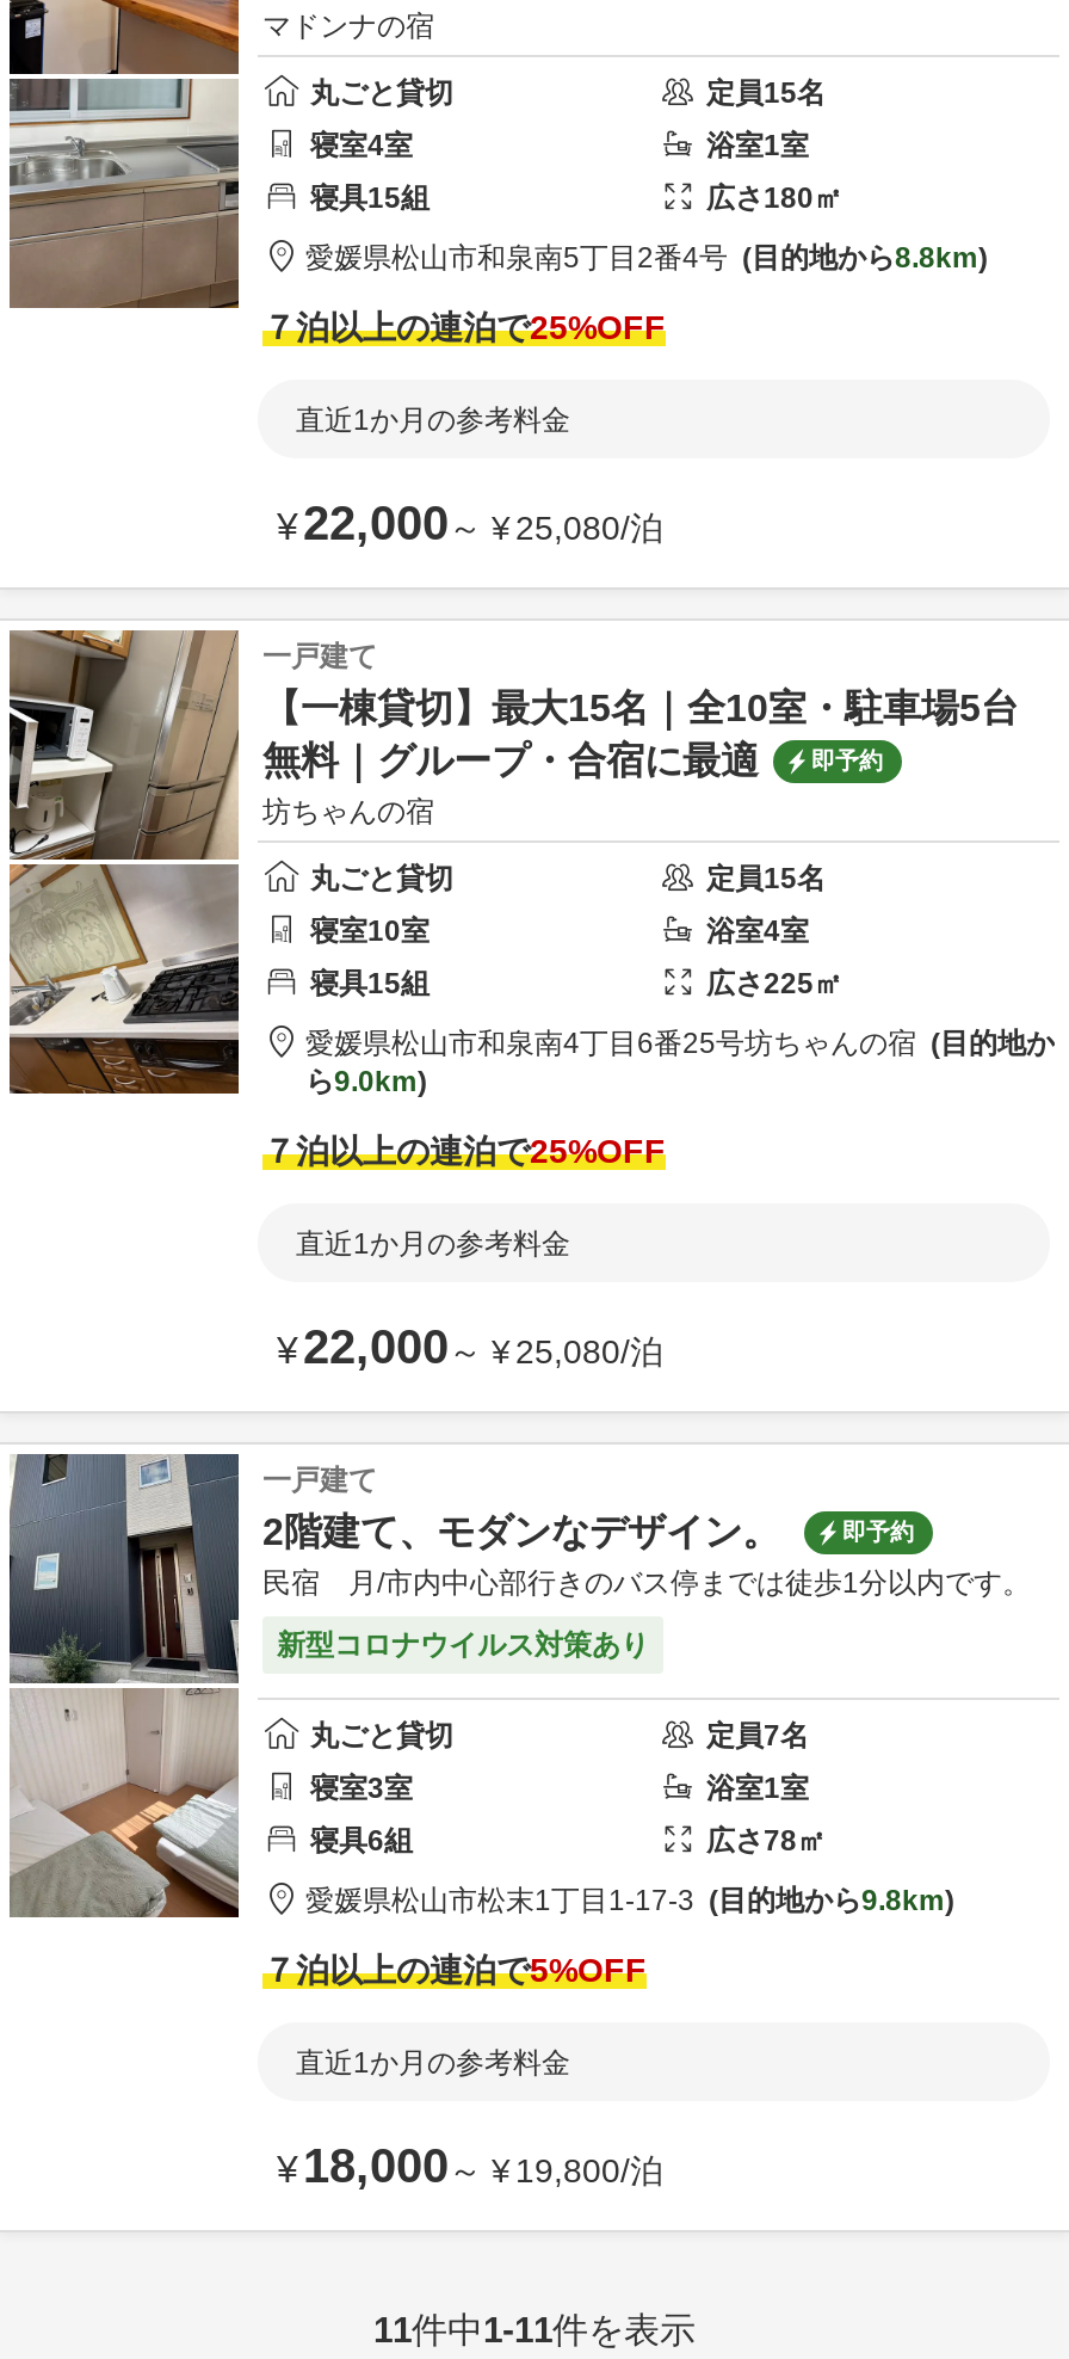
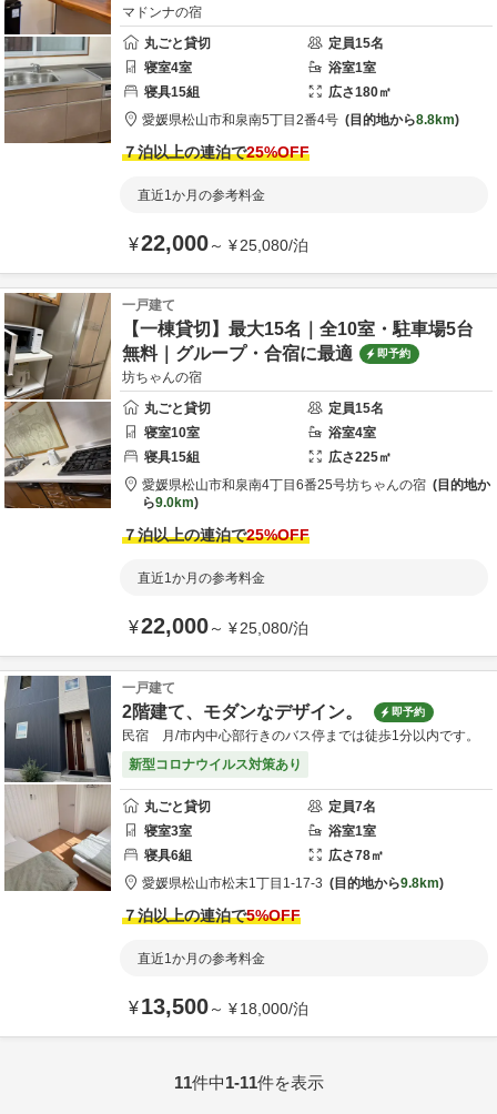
- ¥ 18,000～¥ 19,800/泊
+ ¥ 13,500～¥ 18,000/泊
